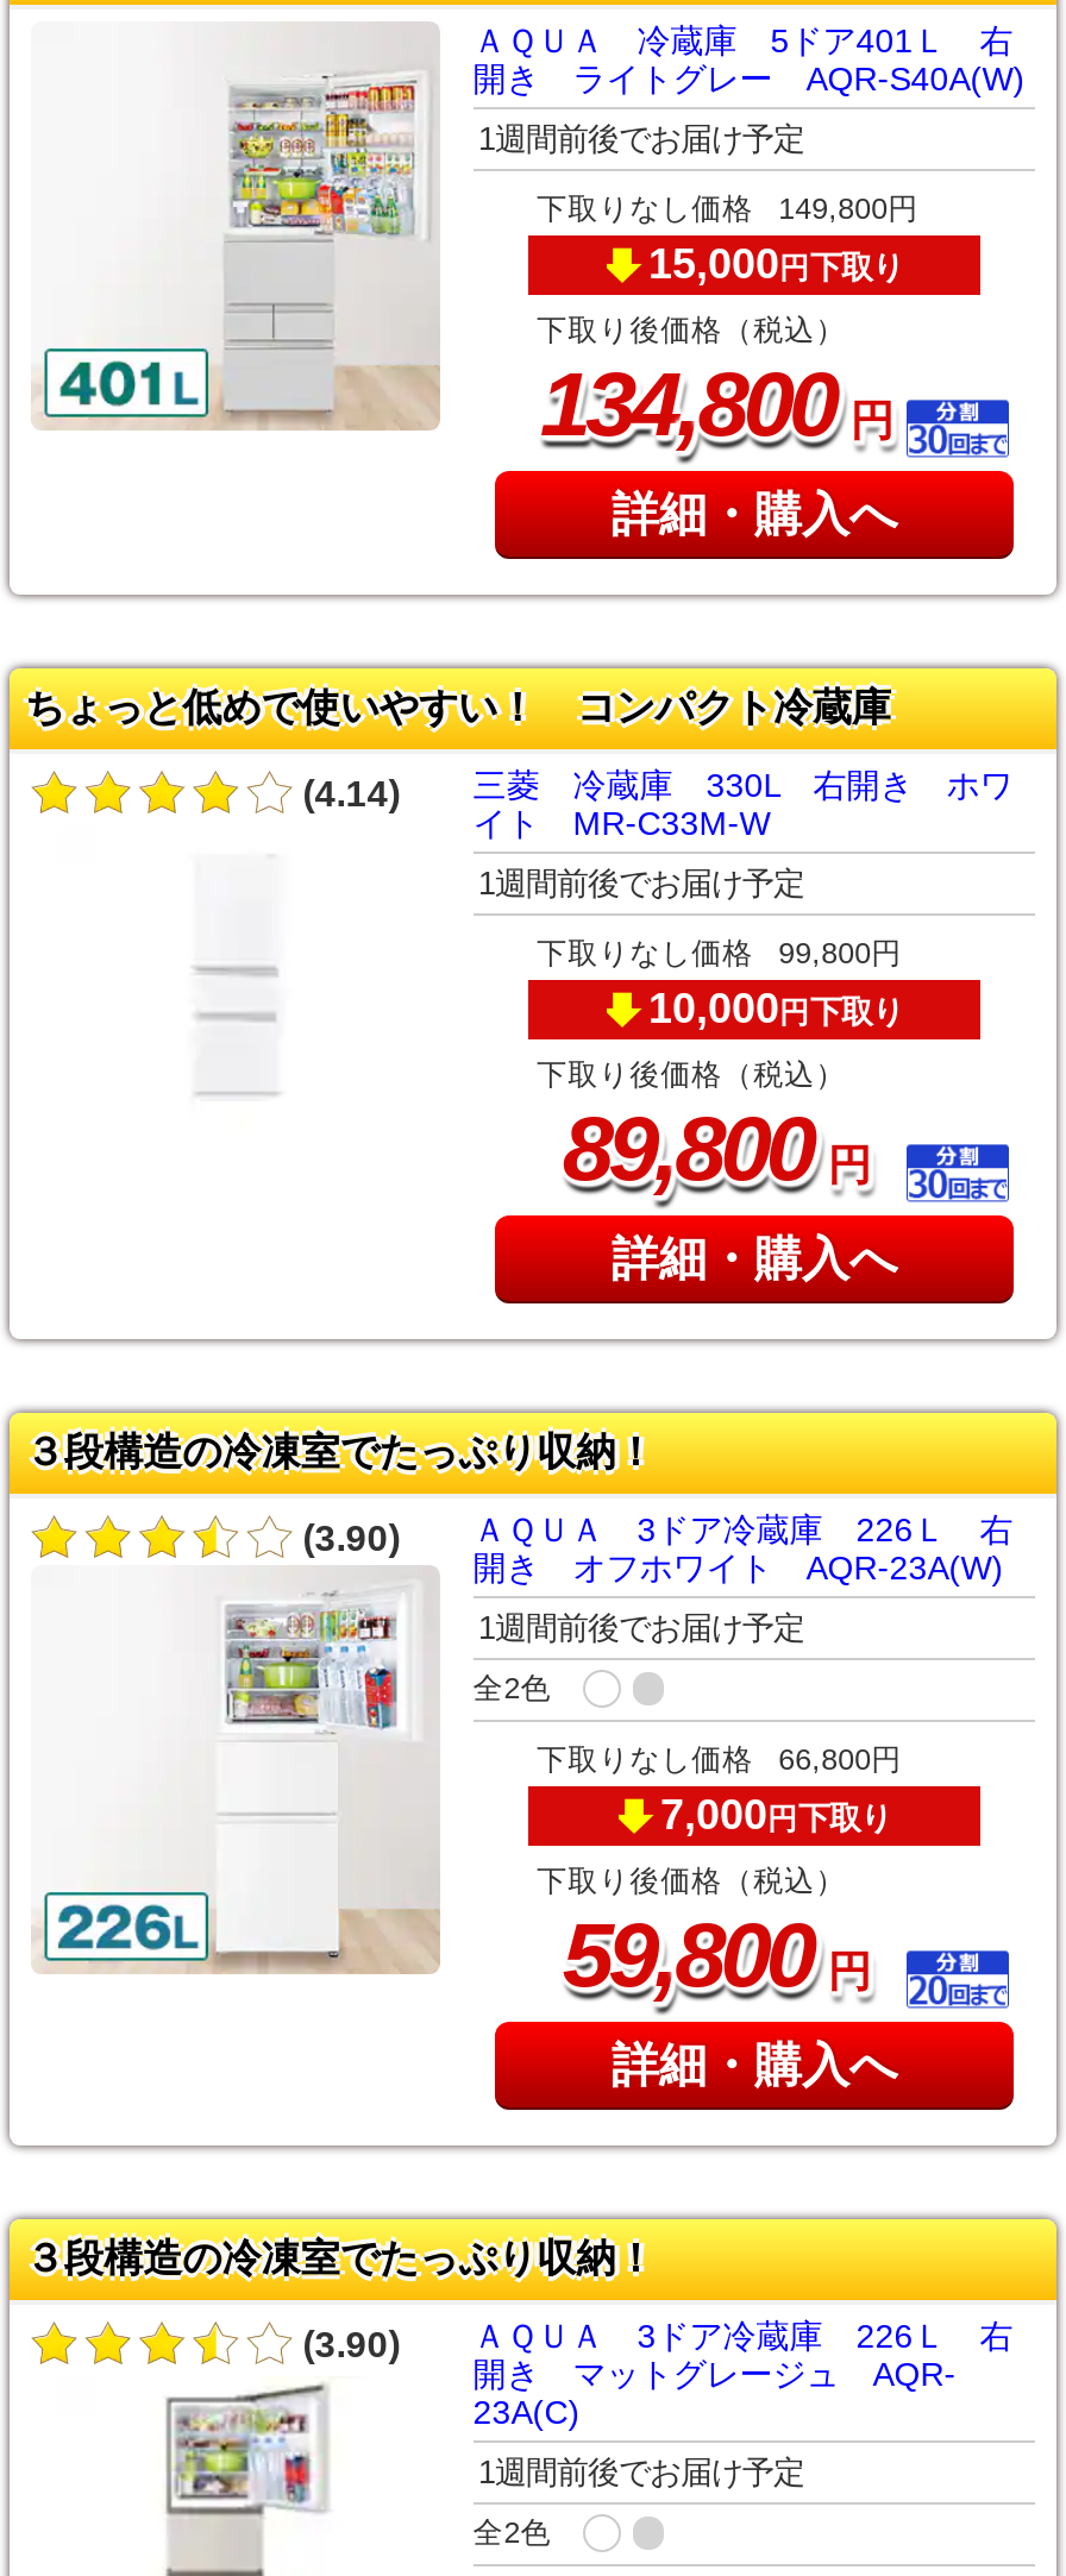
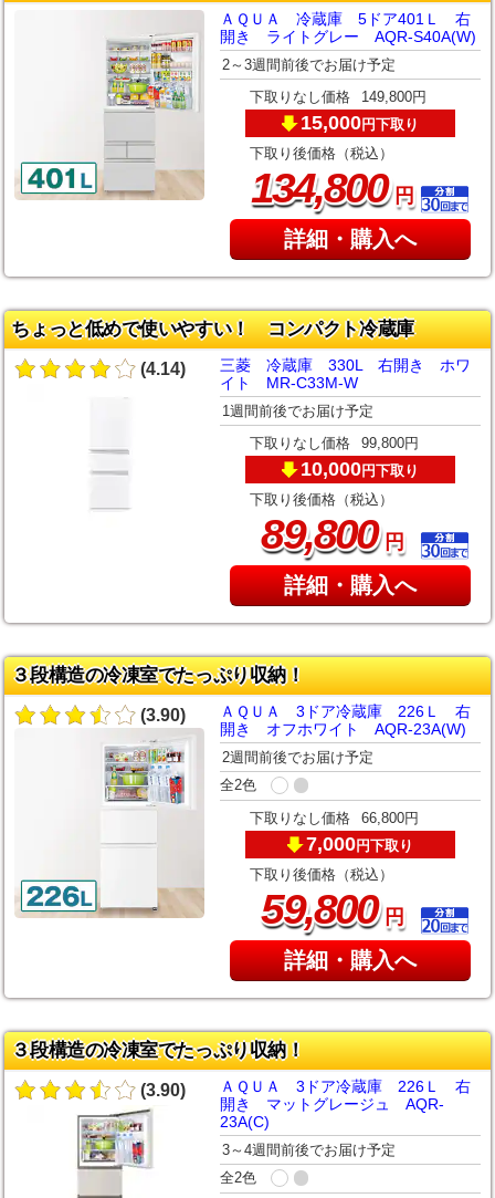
- 1週間前後でお届け予定
+ 2～3週間前後でお届け予定

- 1週間前後でお届け予定
+ 2週間前後でお届け予定

- 1週間前後でお届け予定
+ 3～4週間前後でお届け予定
